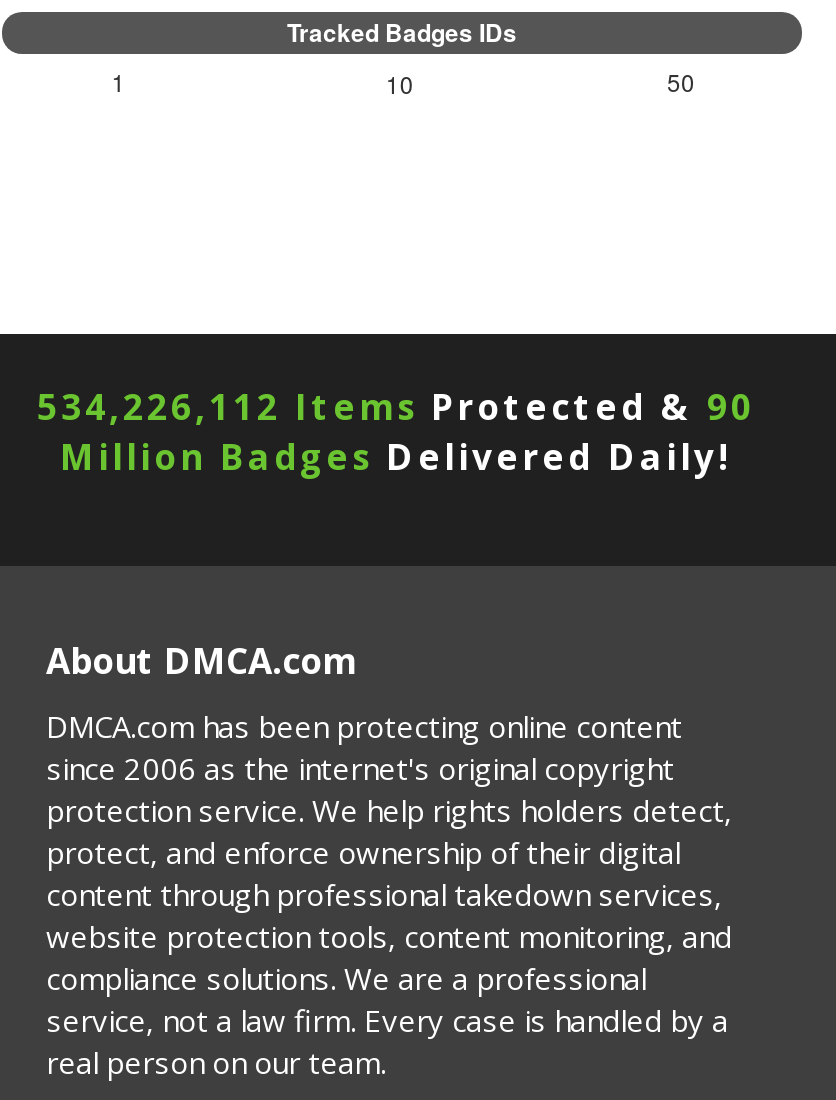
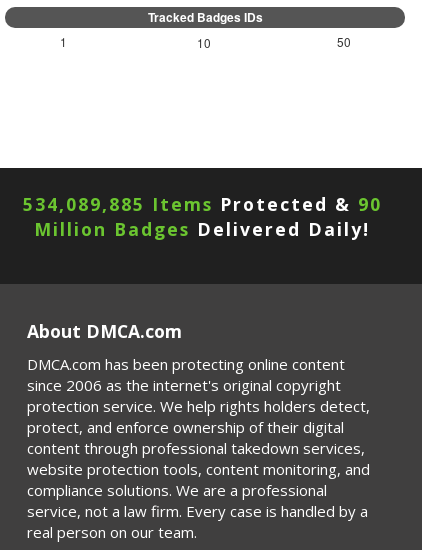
- 534,226,112 Items Protected & 90
+ 534,089,885 Items Protected & 90
